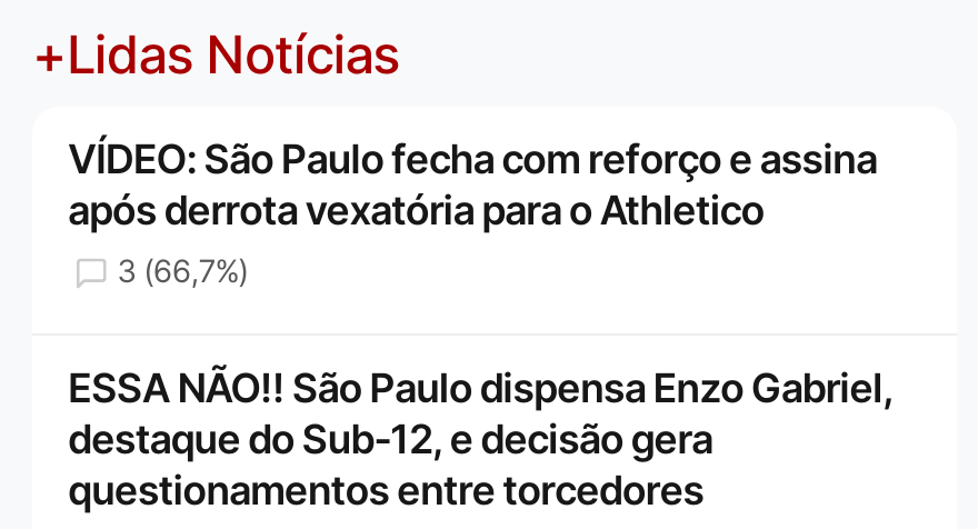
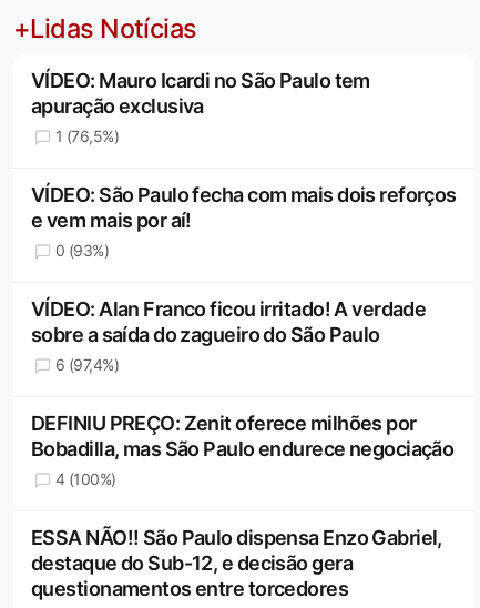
- VÍDEO: São Paulo fecha com reforço e assina
- após derrota vexatória para o Athletico
- 3 (66,7%)
+ VÍDEO: Mauro Icardi no São Paulo tem
+ apuração exclusiva
+ 1 (76,5%)
+ VÍDEO: São Paulo fecha com mais dois reforços
+ e vem mais por aí!
+ 0 (93%)
+ VÍDEO: Alan Franco ficou irritado! A verdade
+ sobre a saída do zagueiro do São Paulo
+ 6 (97,4%)
+ DEFINIU PREÇO: Zenit oferece milhões por
+ Bobadilla, mas São Paulo endurece negociação
+ 4 (100%)
